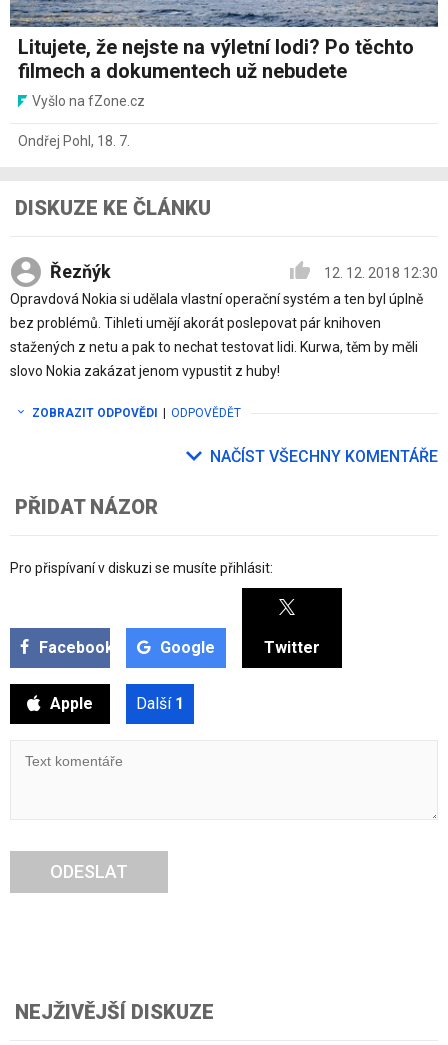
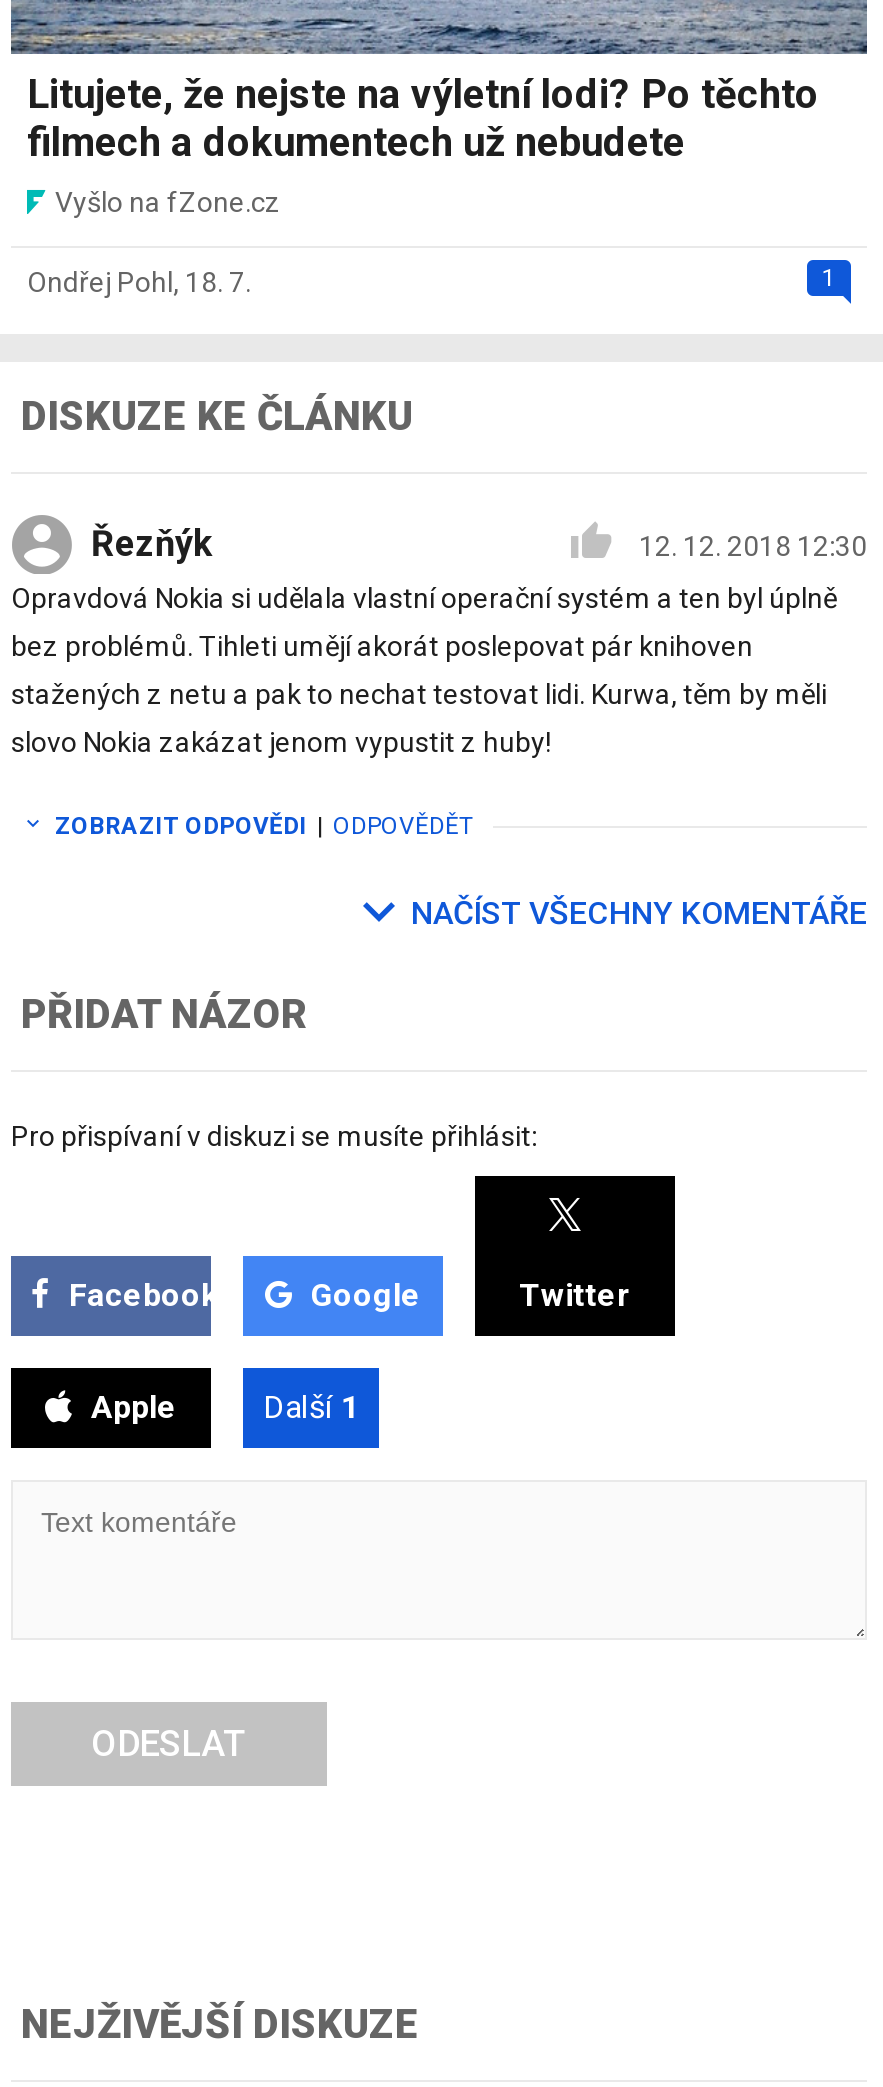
+ 1
